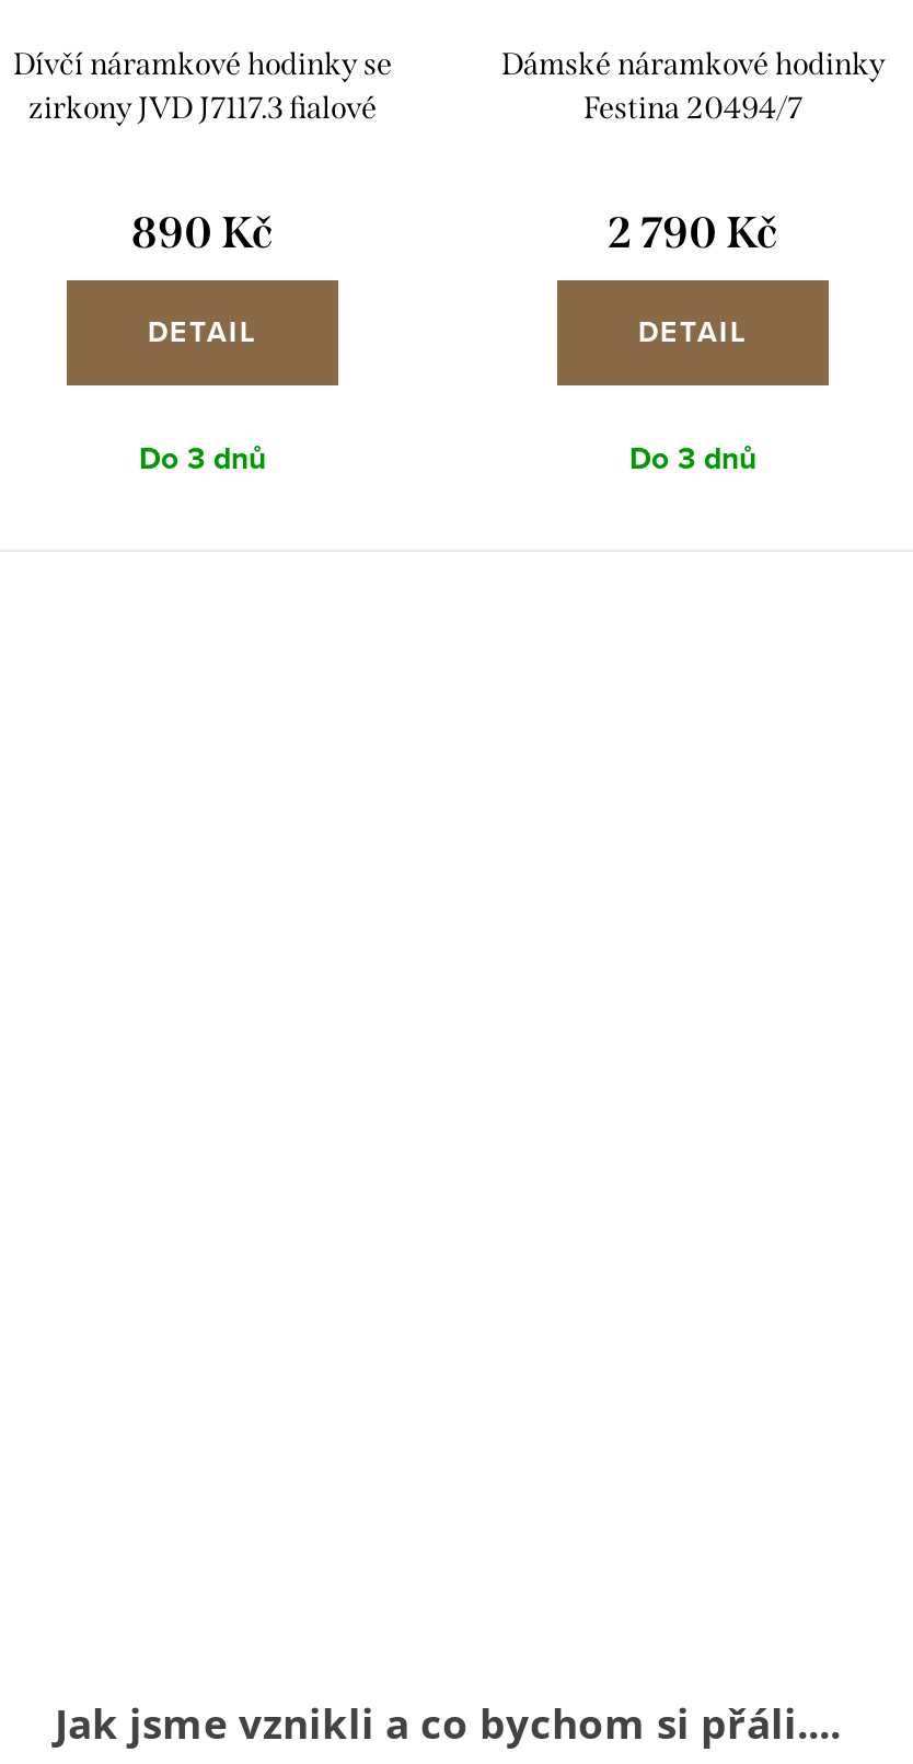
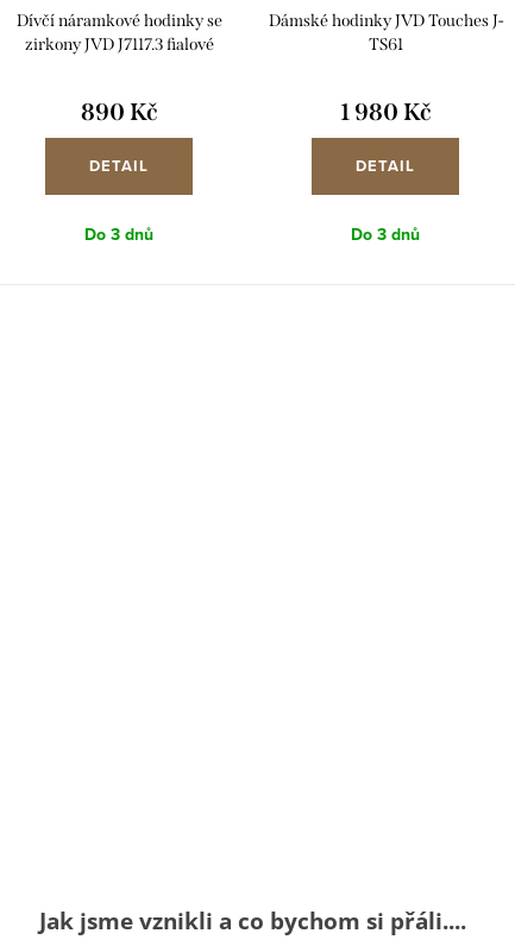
- Dámské náramkové hodinky
- Festina 20494/7
+ Dámské hodinky JVD Touches J-
+ TS61

- 2 790 Kč
+ 1 980 Kč
